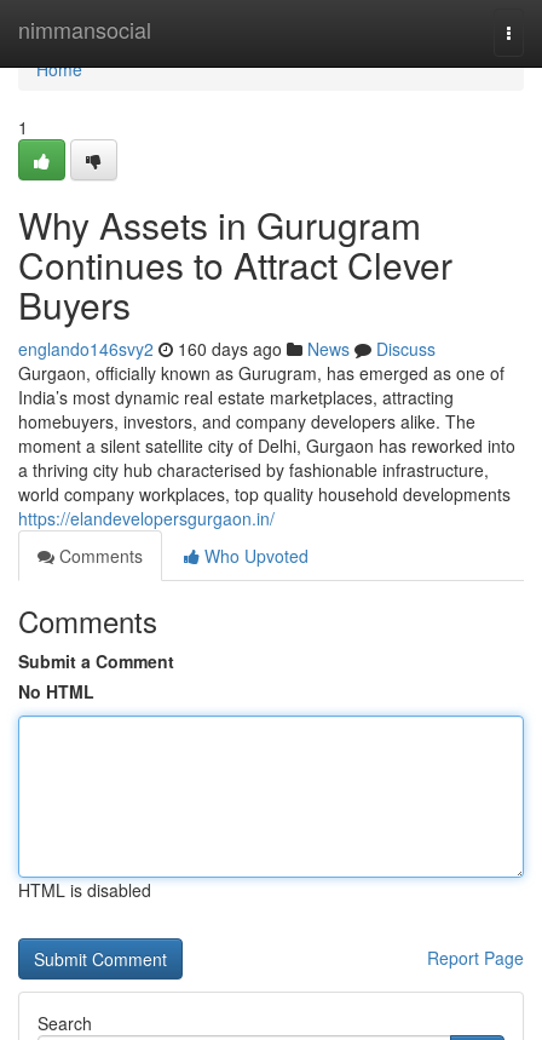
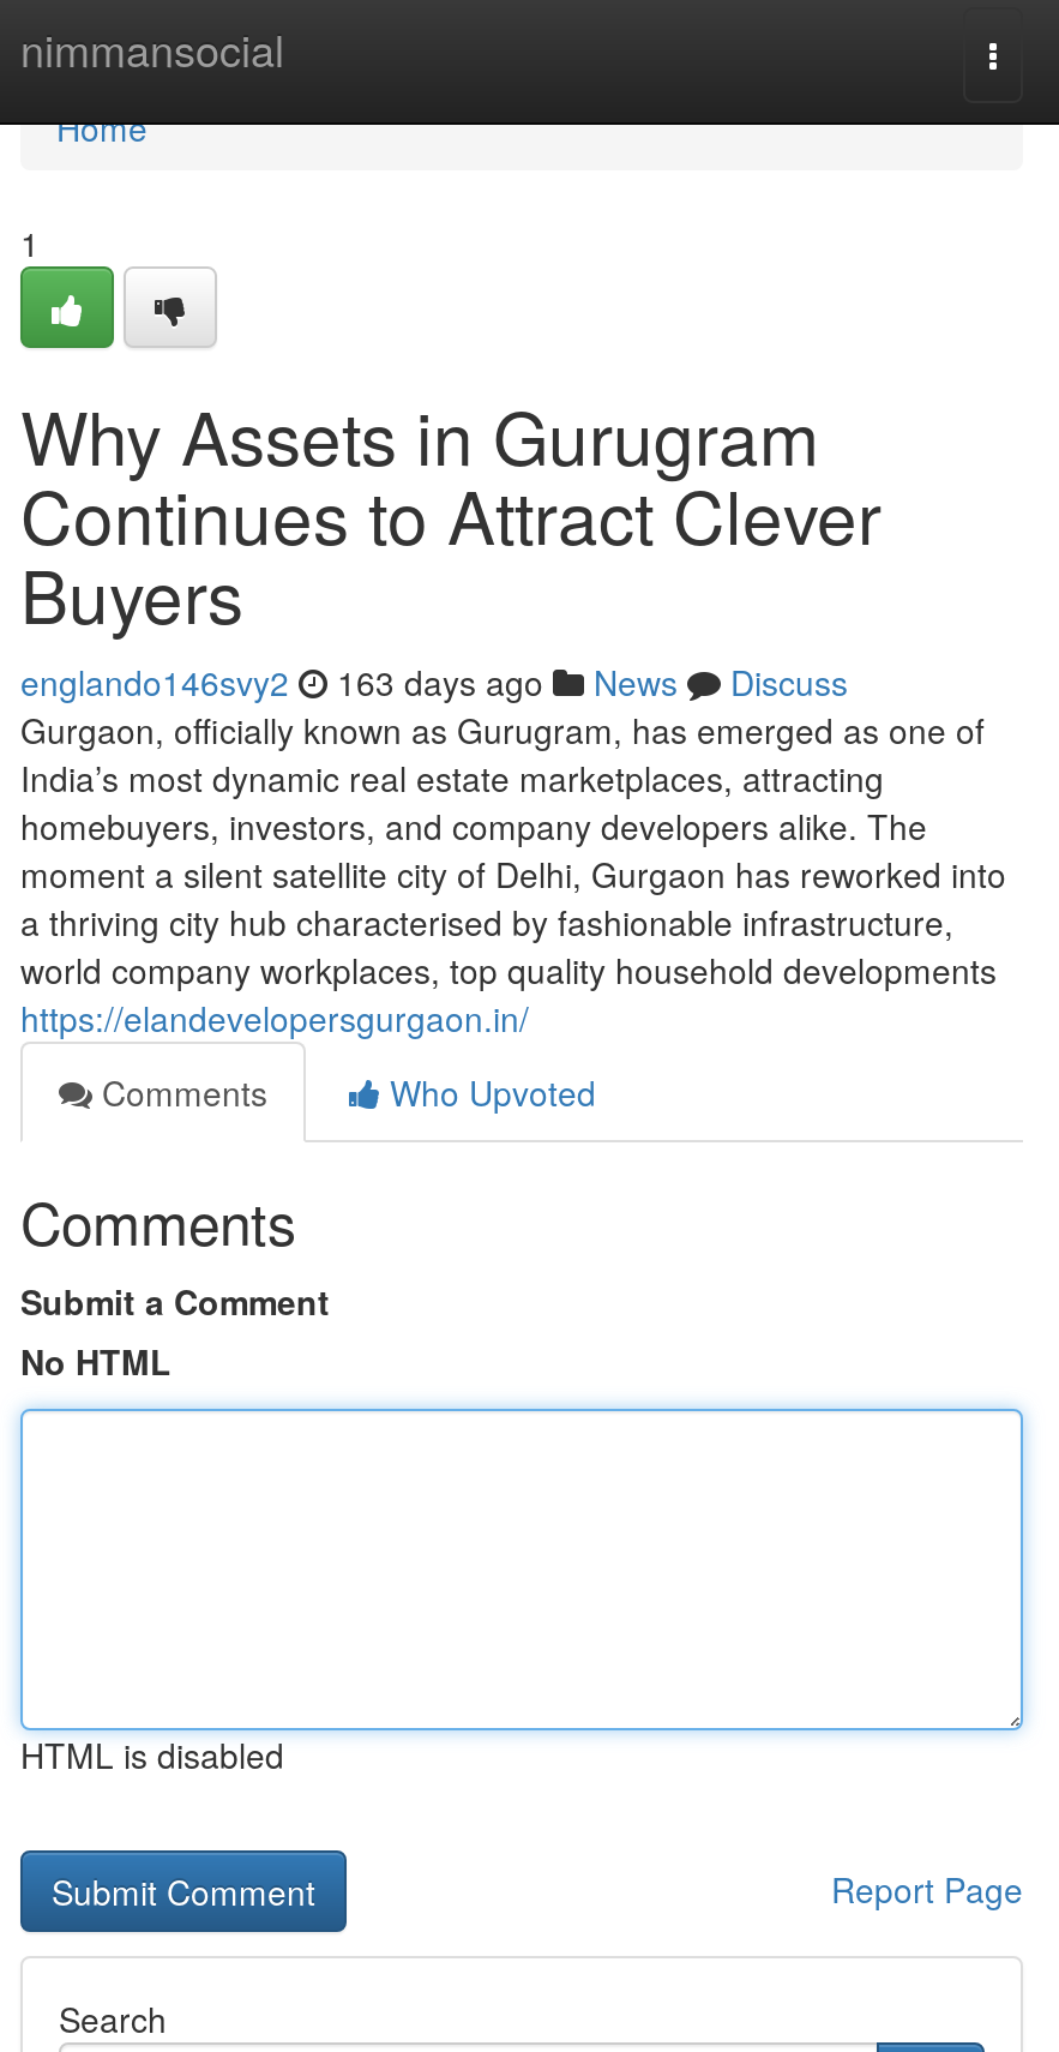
- englando146svy2 160 days ago News Discuss
+ englando146svy2 163 days ago News Discuss
